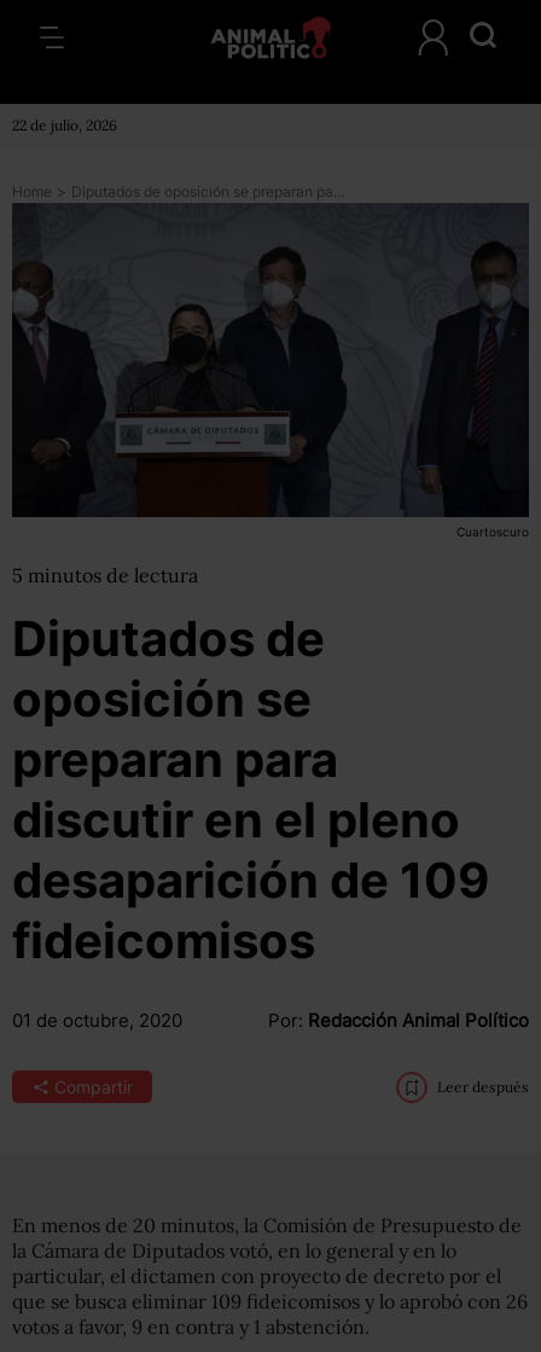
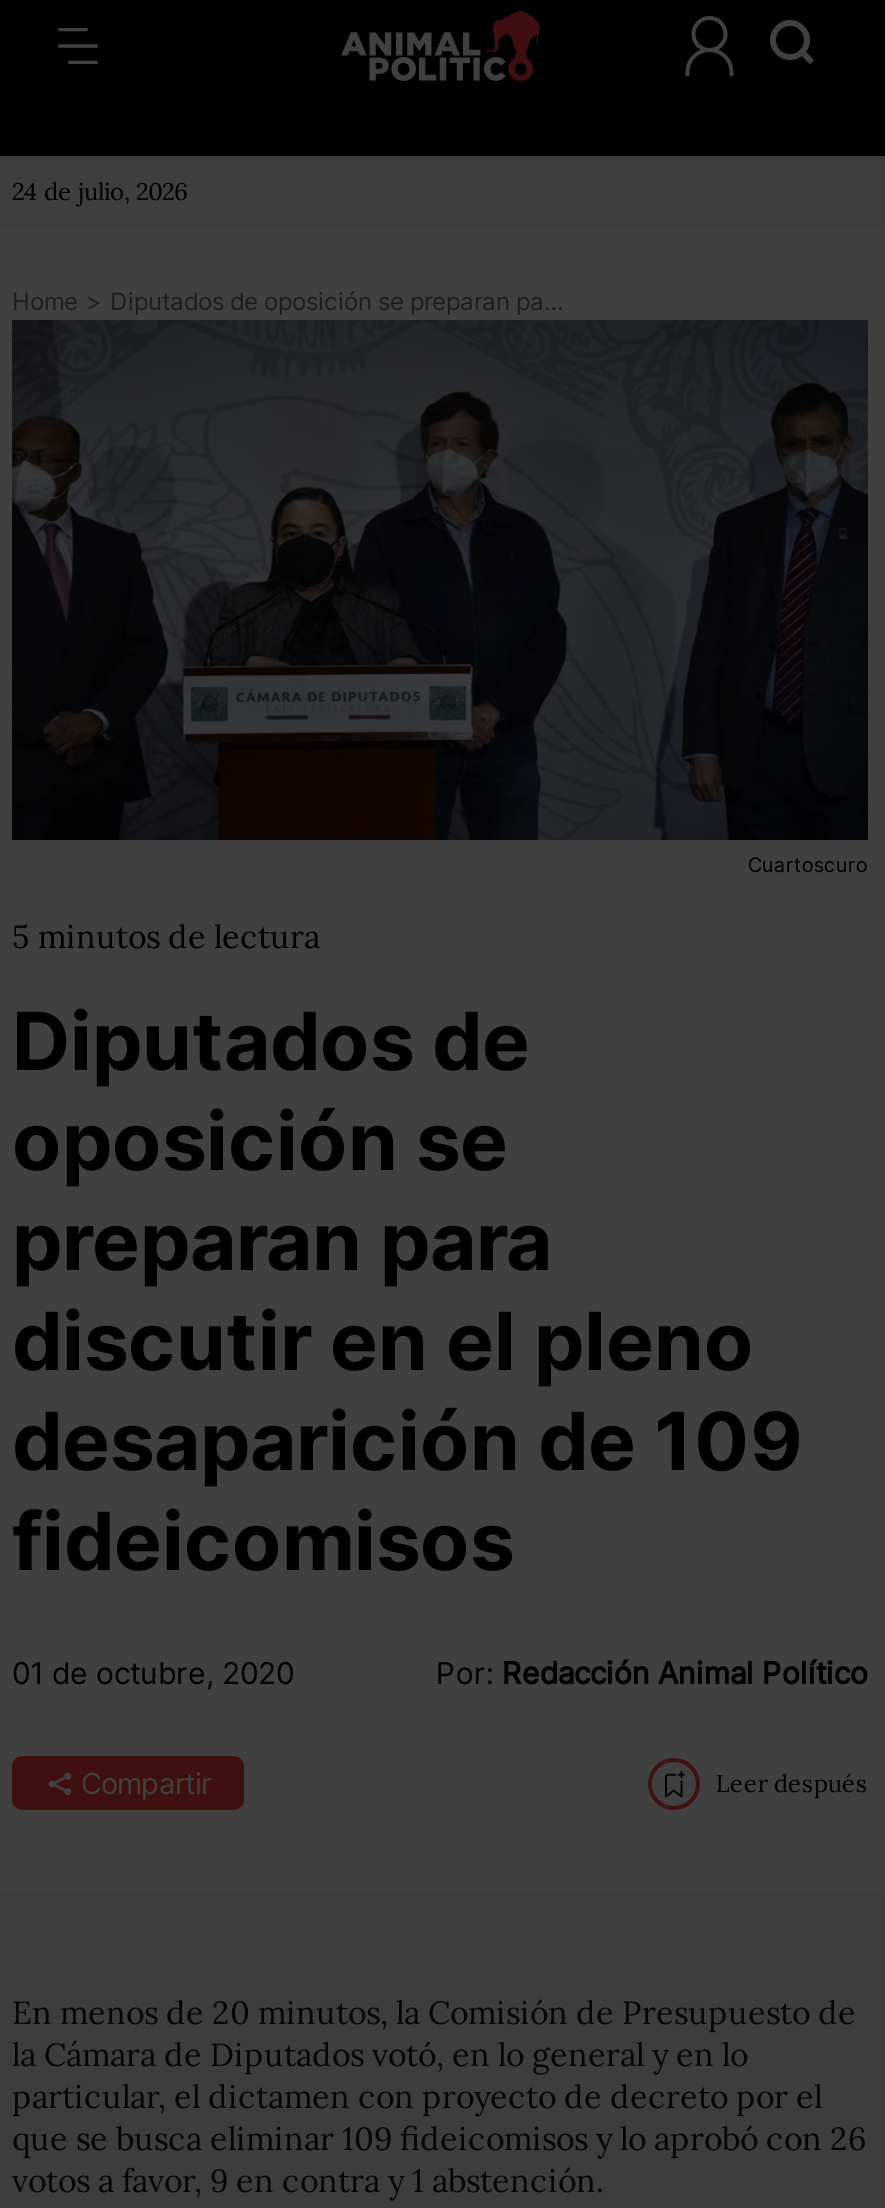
- 22 de julio, 2026
+ 24 de julio, 2026
